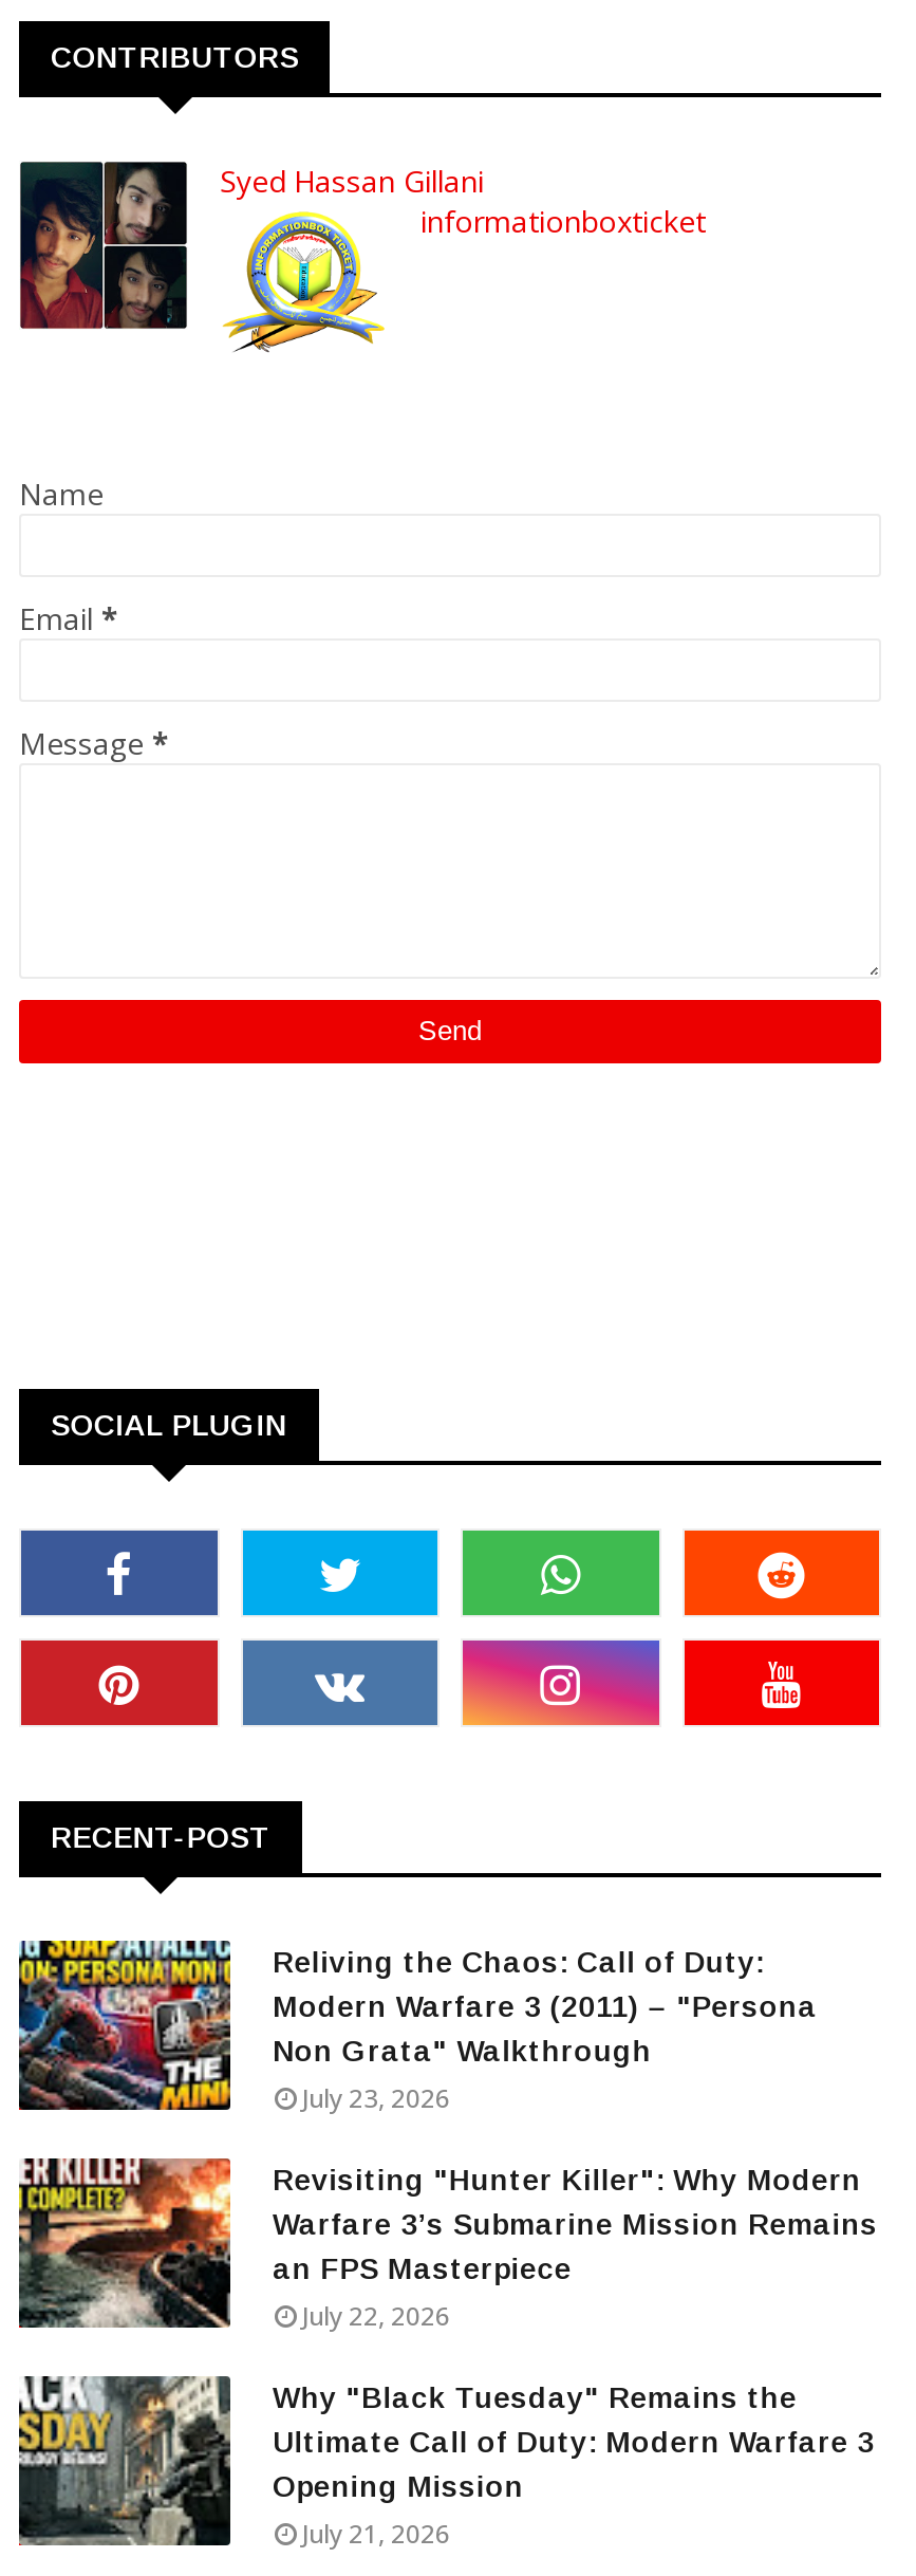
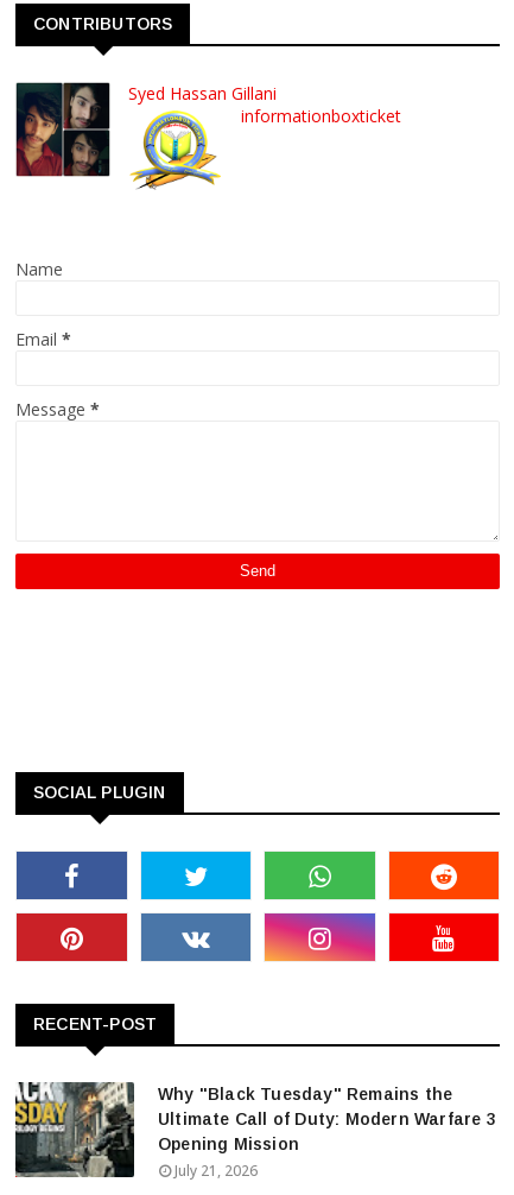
- [image]
- Reliving the Chaos: Call of Duty:
- Modern Warfare 3 (2011) – "Persona
- Non Grata" Walkthrough
- July 23, 2026
- Revisiting "Hunter Killer": Why Modern
- Warfare 3’s Submarine Mission Remains
- an FPS Masterpiece
- July 22, 2026

- [image]
